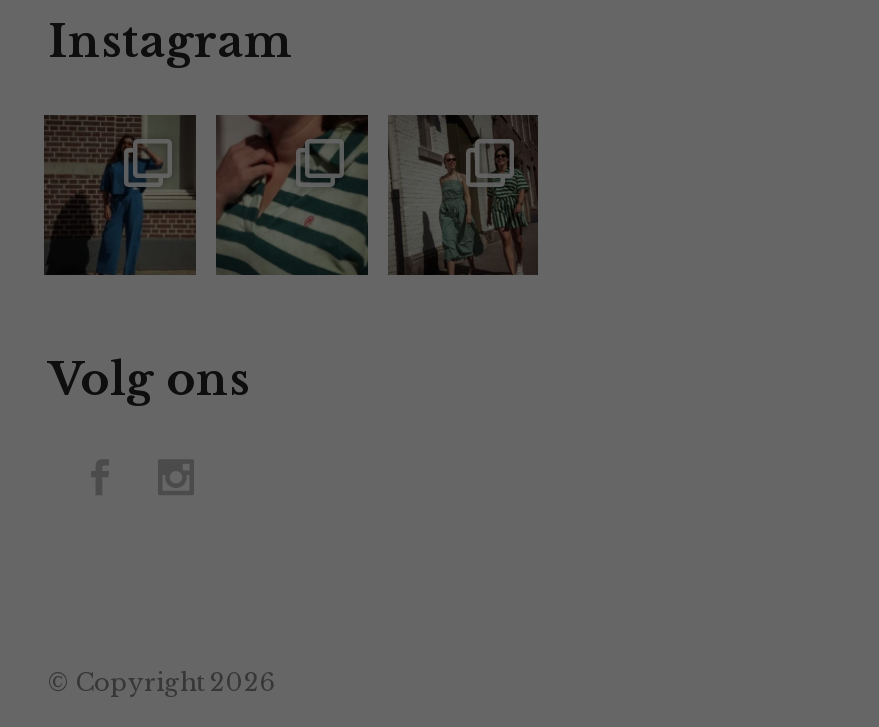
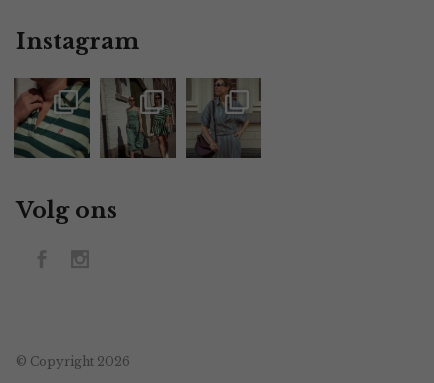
- [image]
+ [image]

- [image]
+ [image]

- [image]
+ [image]
